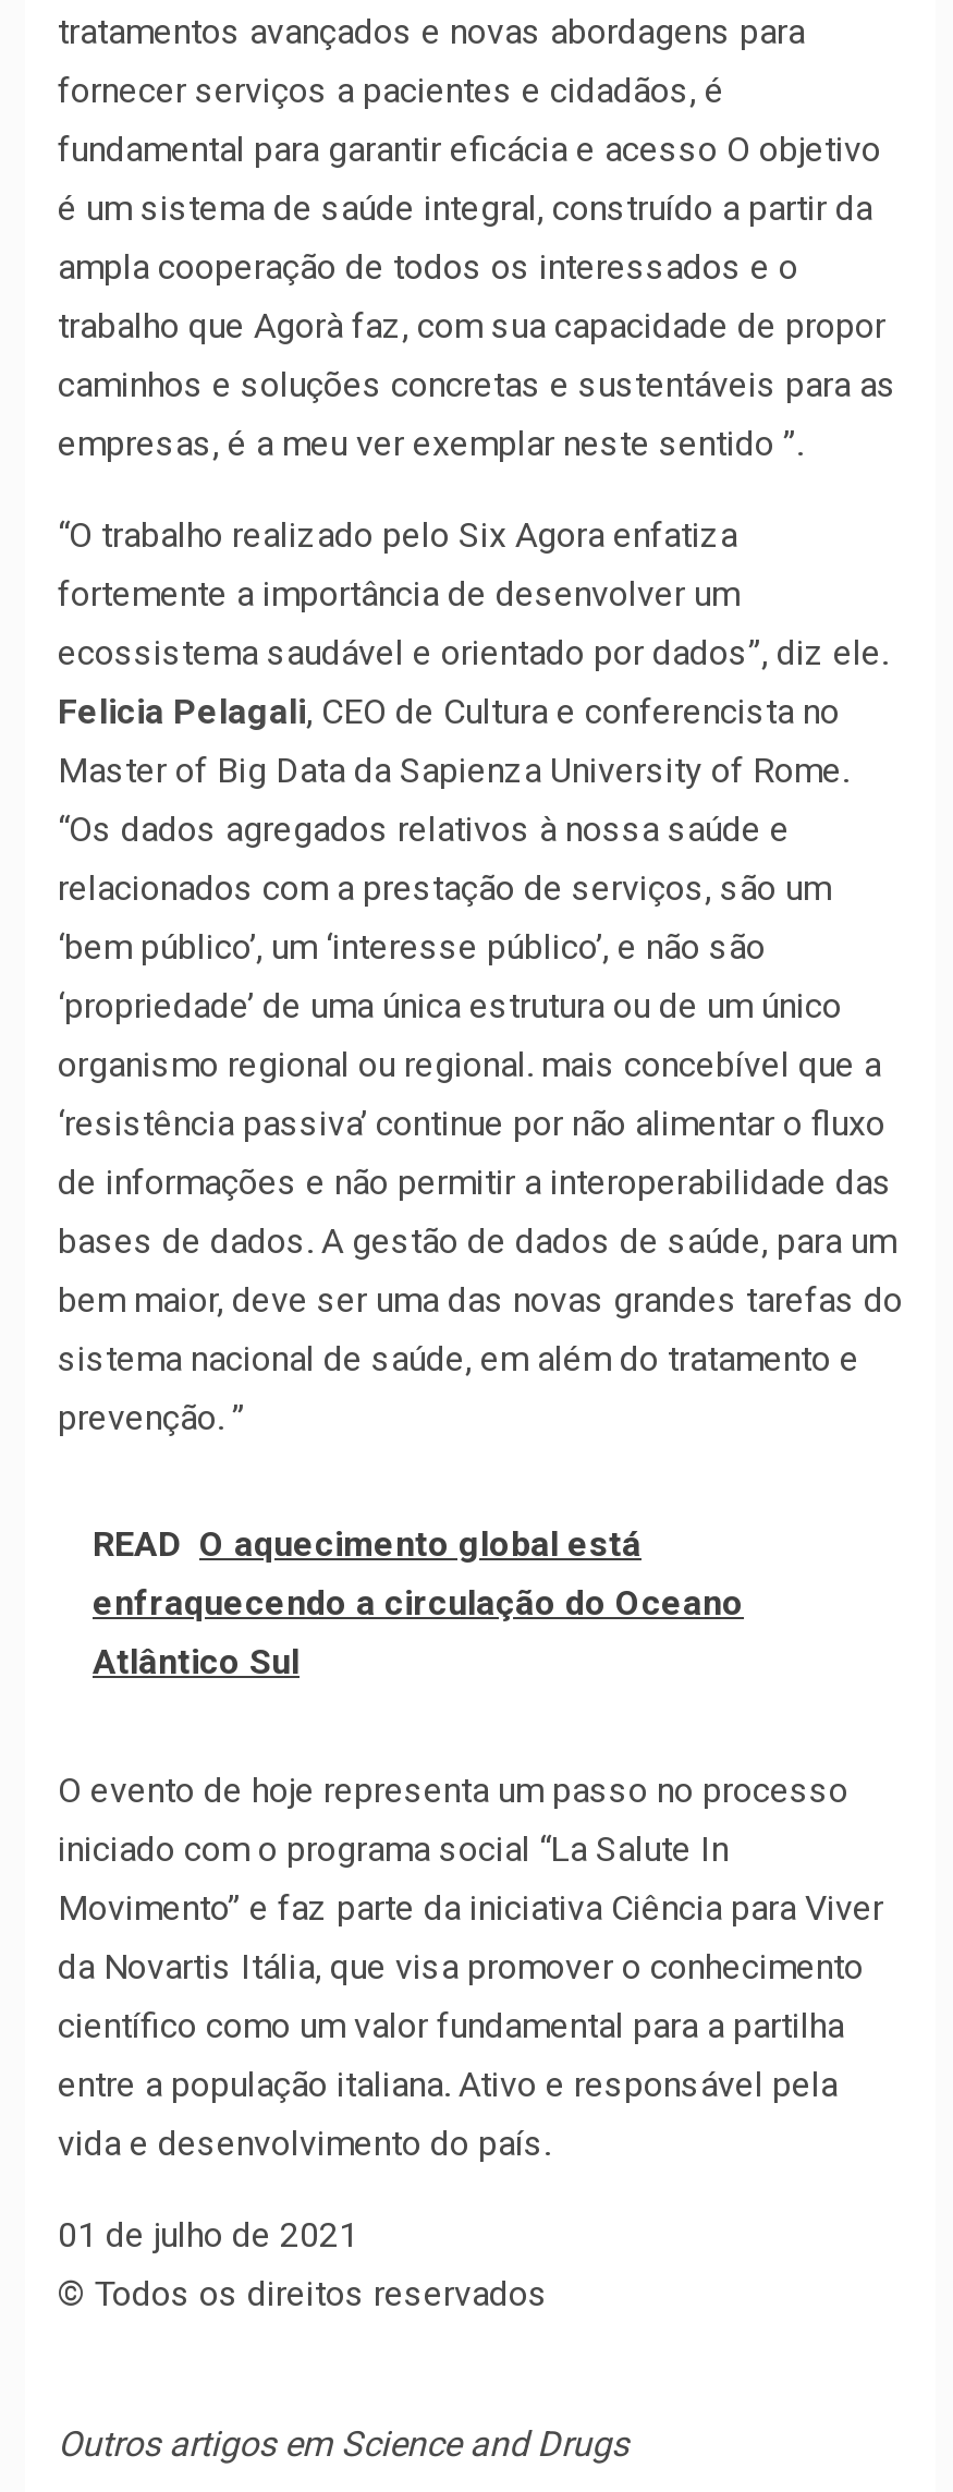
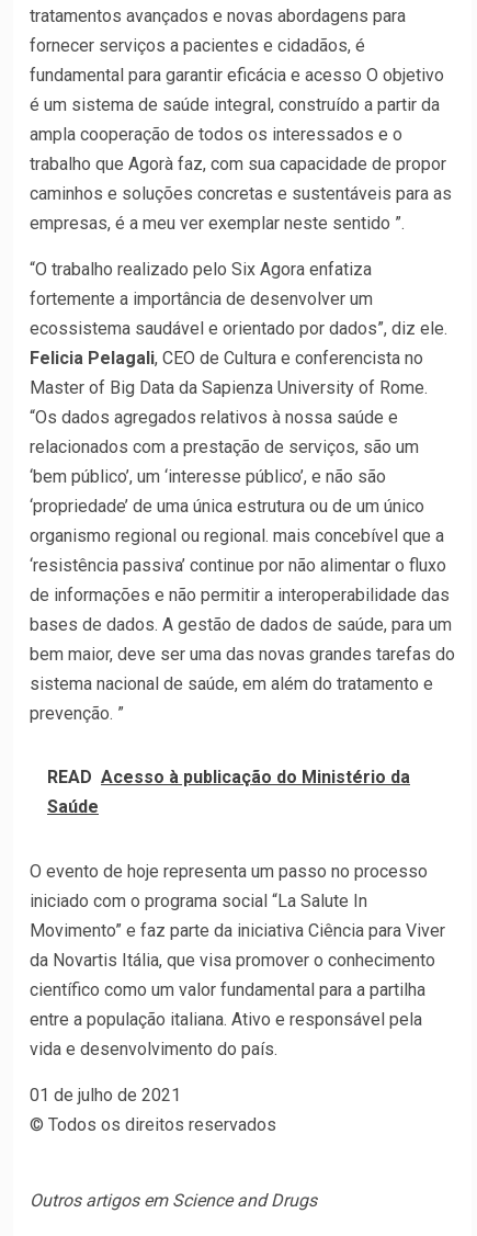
- READ O aquecimento global está
- enfraquecendo a circulação do Oceano
- Atlântico Sul
+ READ Acesso à publicação do Ministério da
+ Saúde
